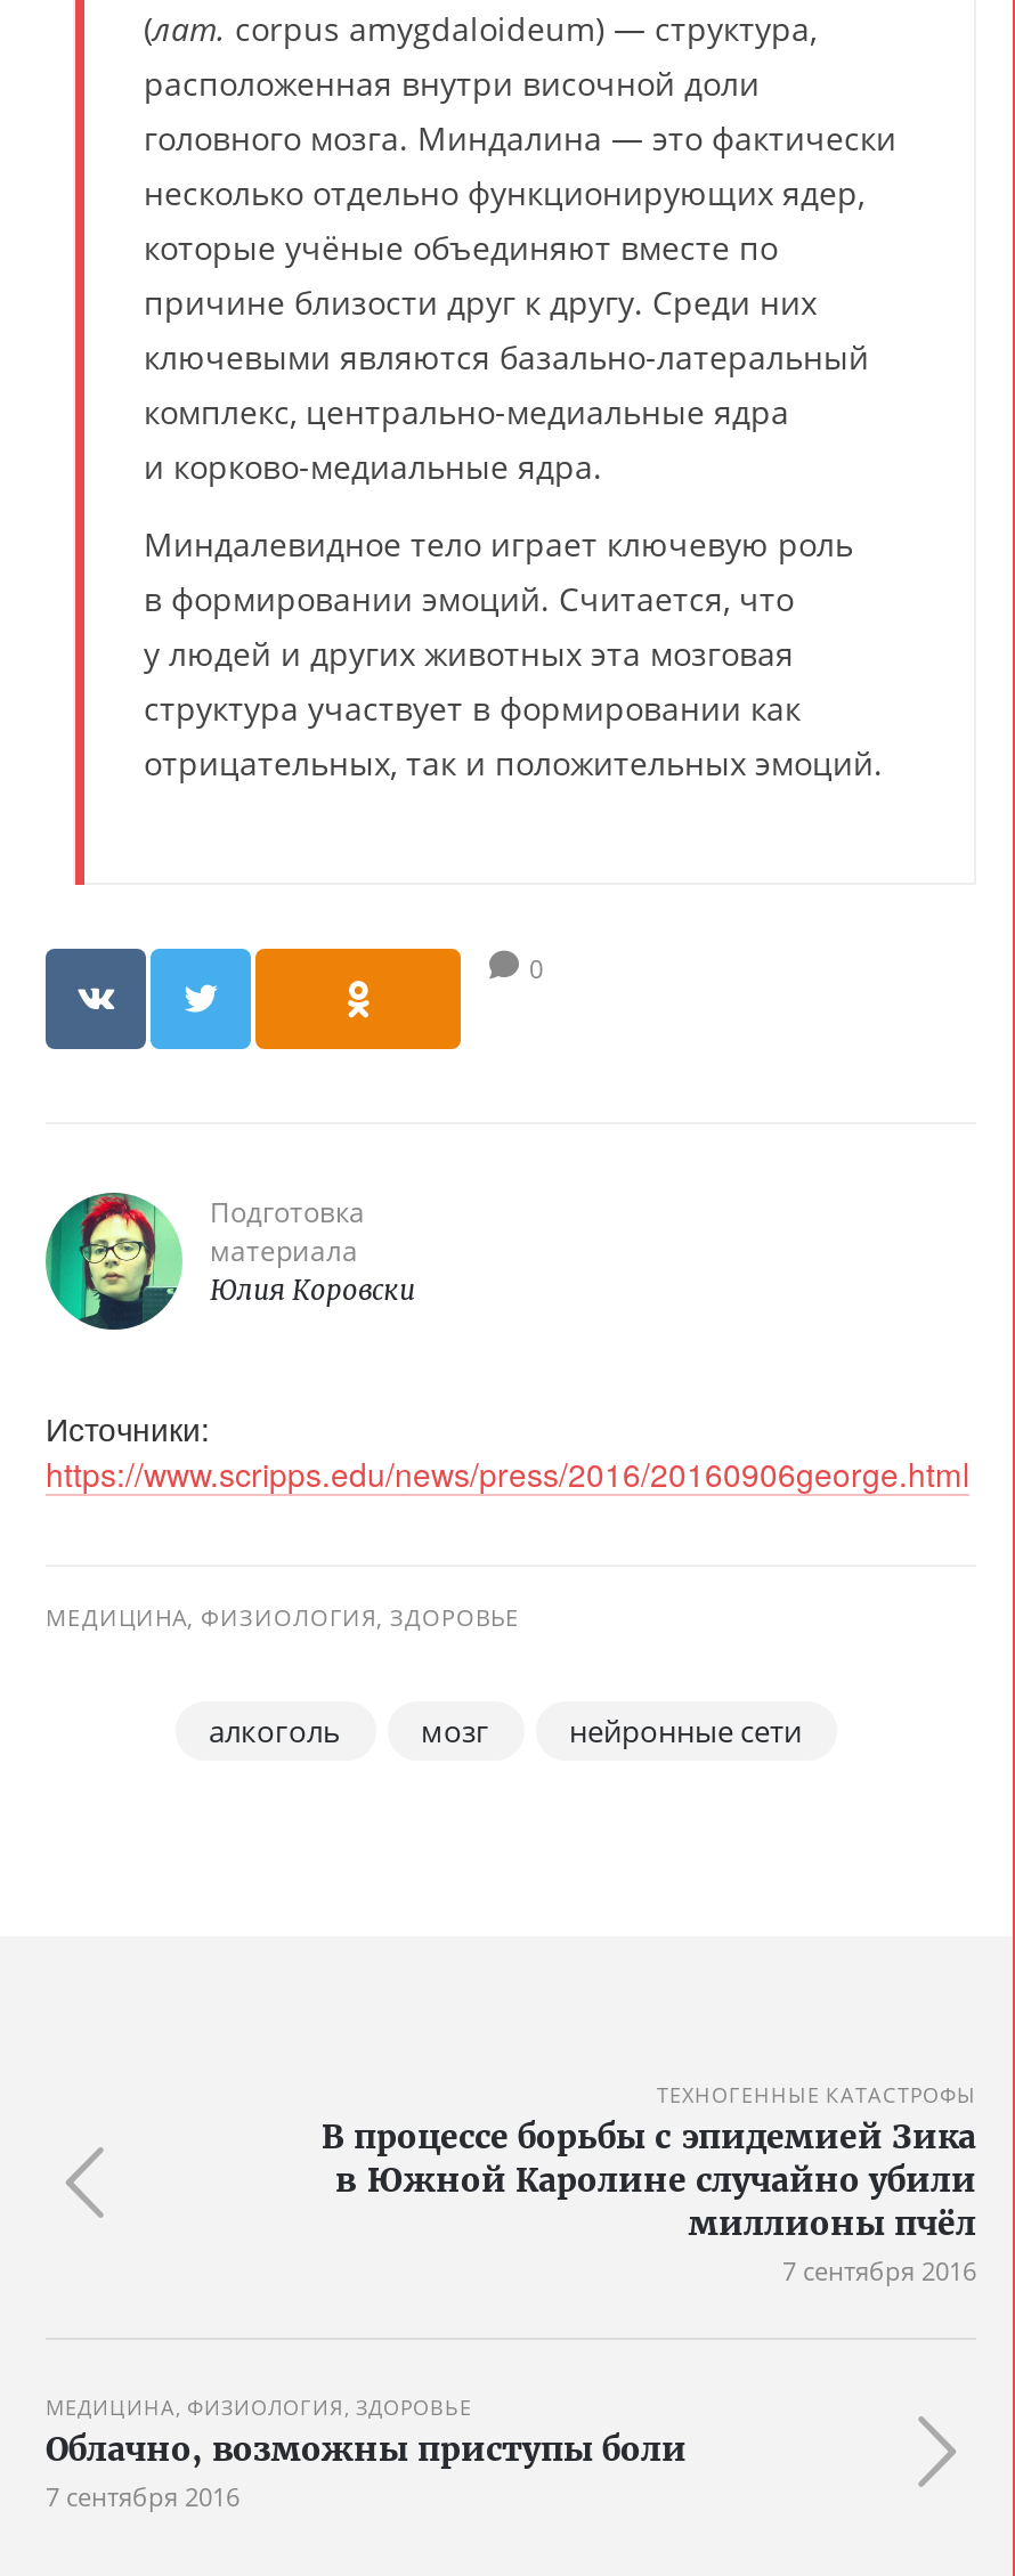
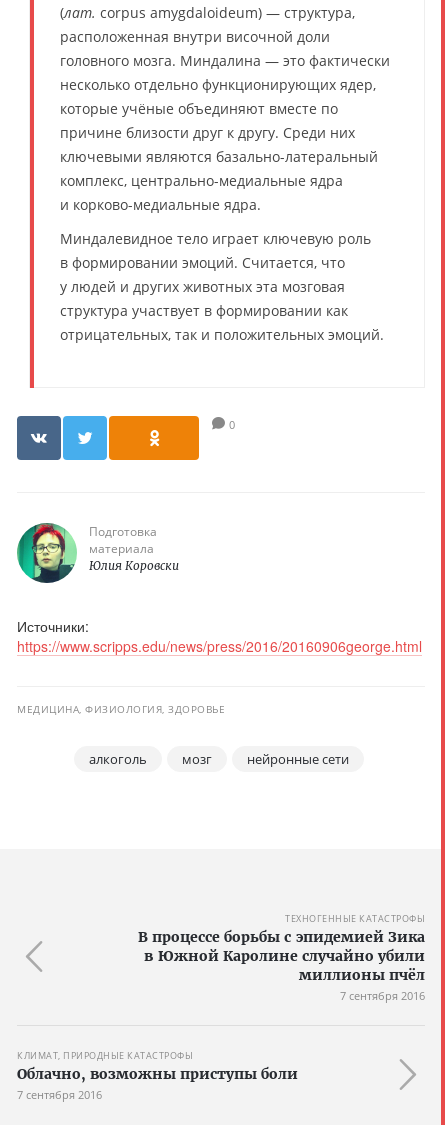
- МЕДИЦИНА, ФИЗИОЛОГИЯ, ЗДОРОВЬЕ
+ КЛИМАТ, ПРИРОДНЫЕ КАТАСТРОФЫ
